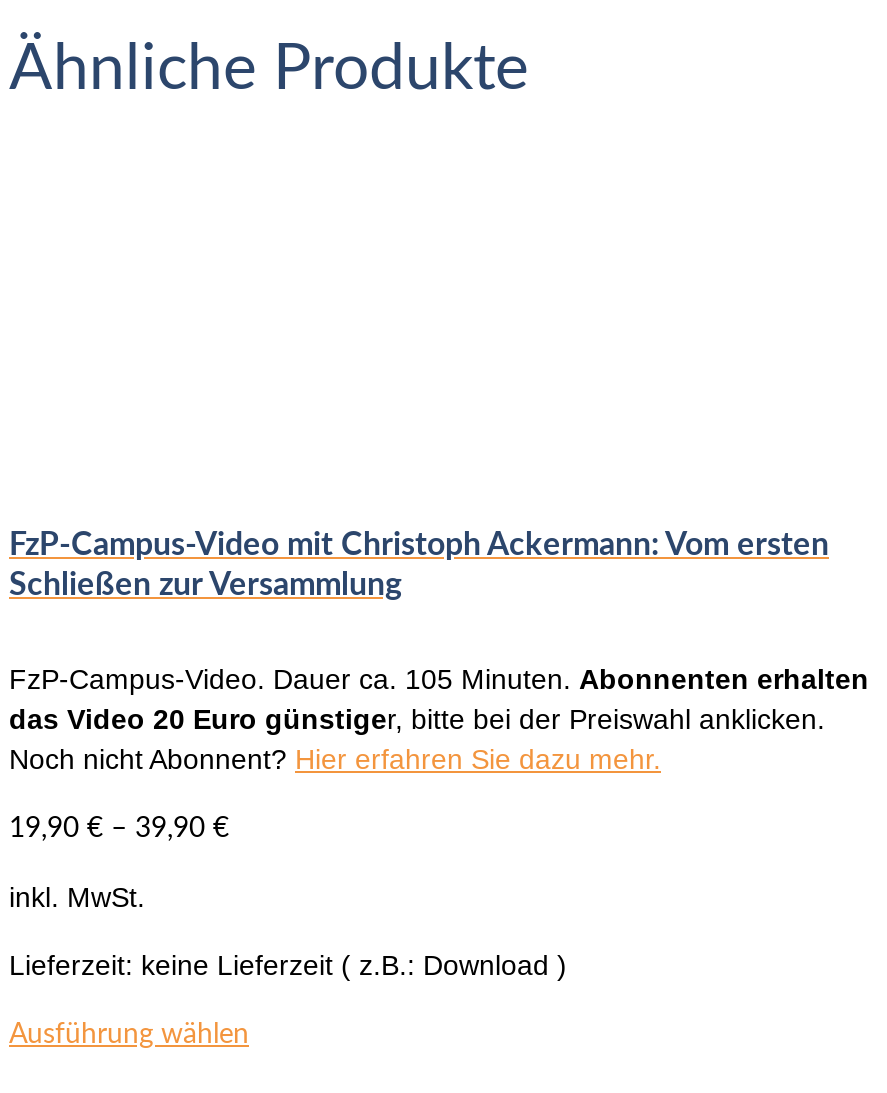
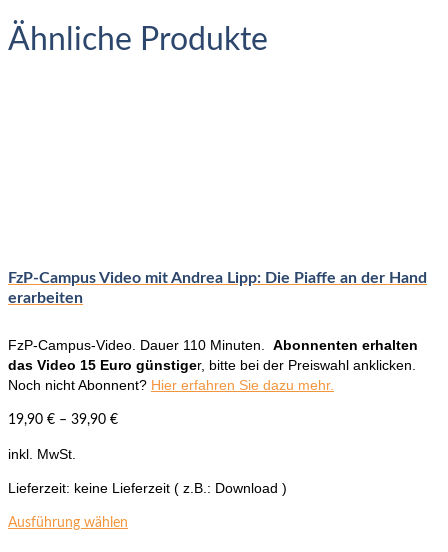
- FzP-Campus-Video mit Christoph Ackermann: Vom ersten
- Schließen zur Versammlung
+ FzP-Campus Video mit Andrea Lipp: Die Piaffe an der Hand
+ erarbeiten

- FzP-Campus-Video. Dauer ca. 105 Minuten. Abonnenten erhalten
- das Video 20 Euro günstiger, bitte bei der Preiswahl anklicken.
+ FzP-Campus-Video. Dauer 110 Minuten. Abonnenten erhalten
+ das Video 15 Euro günstiger, bitte bei der Preiswahl anklicken.
